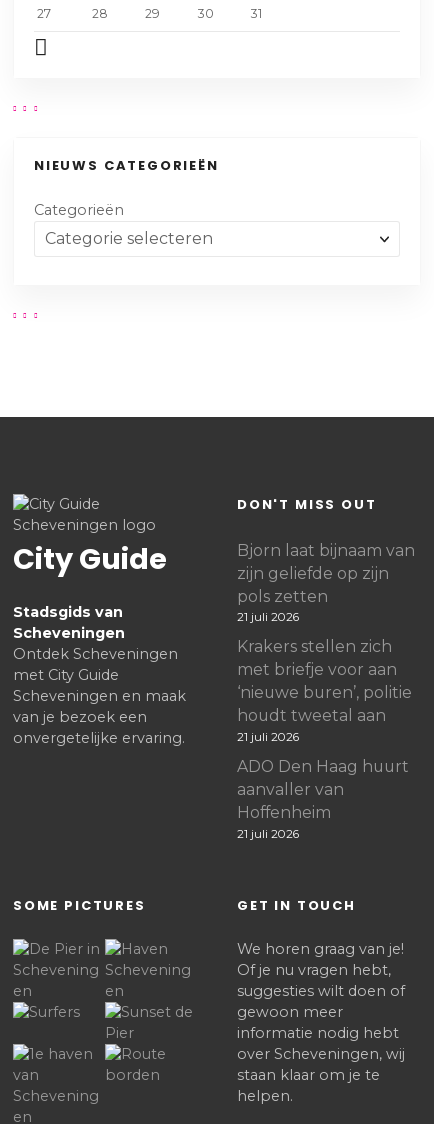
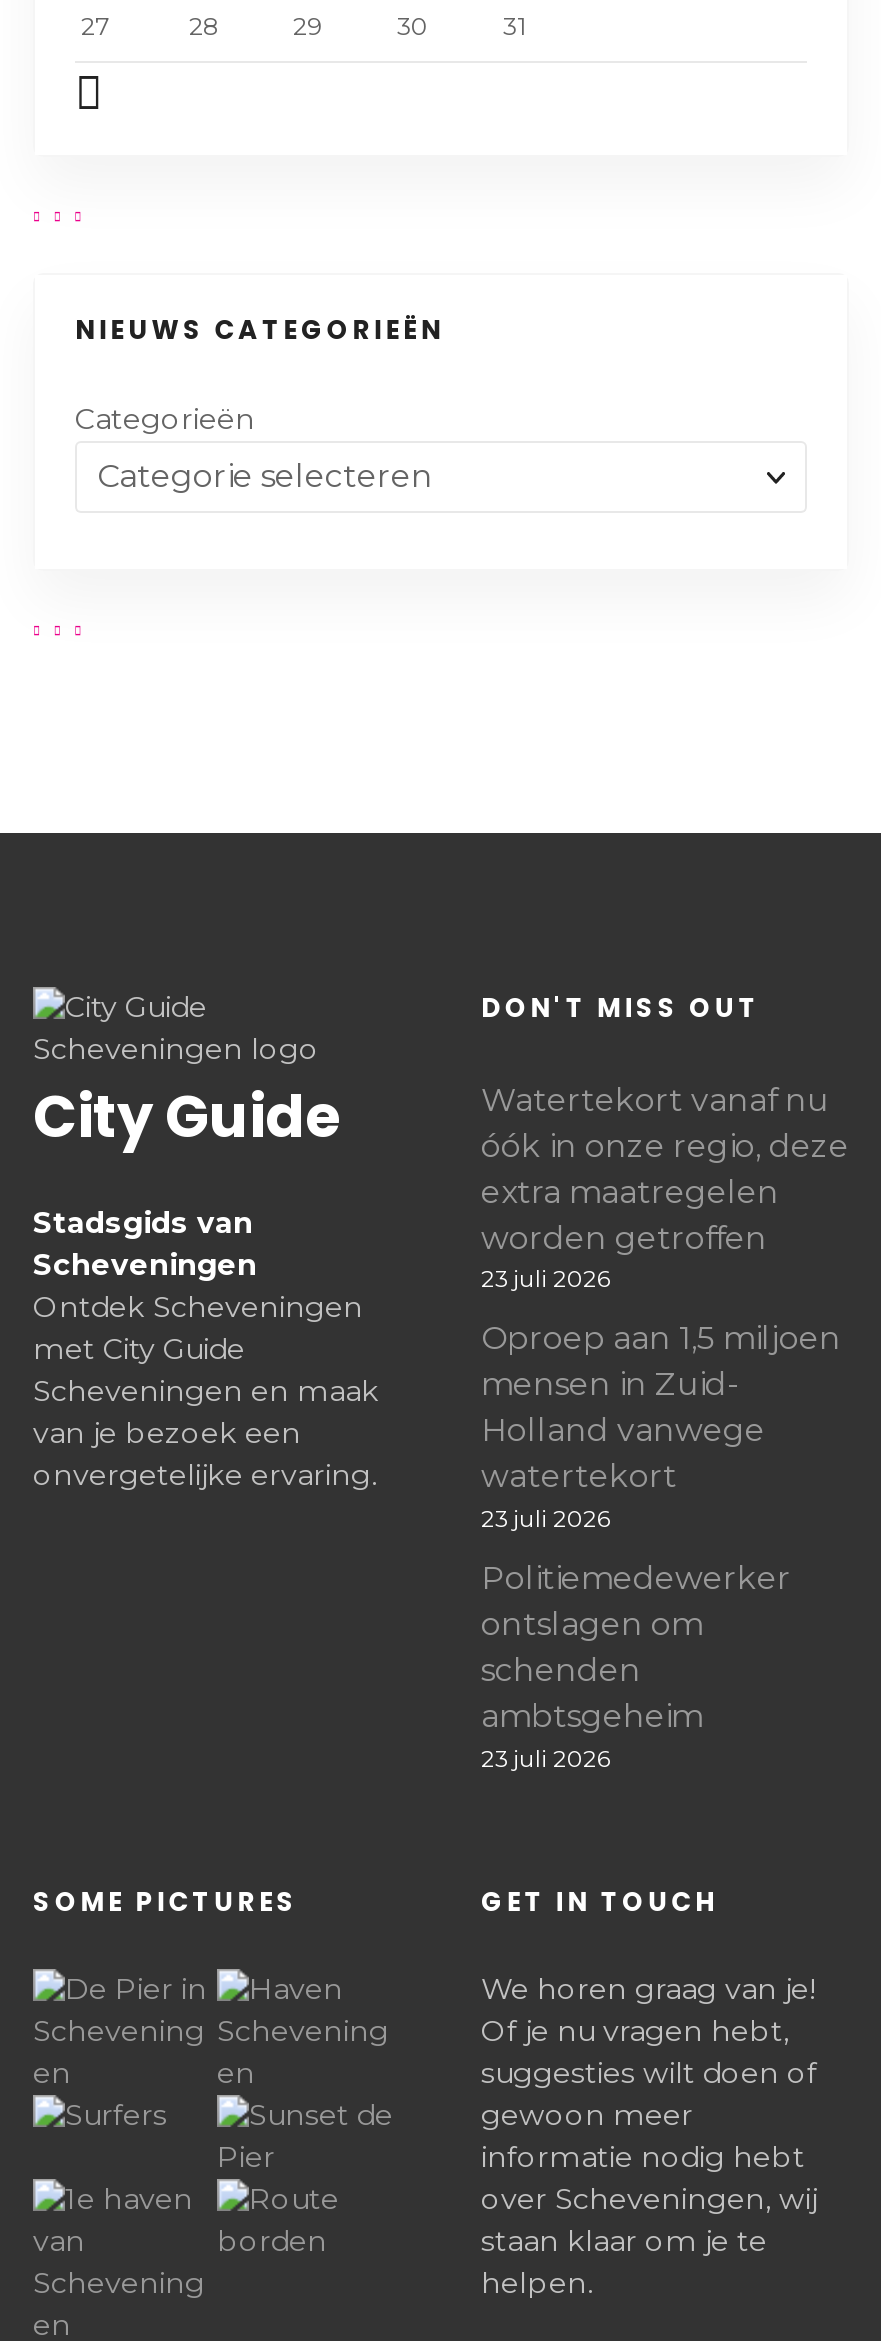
- Bjorn laat bijnaam van
- zijn geliefde op zijn
- pols zetten
- 21 juli 2026
+ Watertekort vanaf nu
+ óók in onze regio, deze
+ extra maatregelen
+ worden getroffen
+ 23 juli 2026

- Krakers stellen zich
- met briefje voor aan
- ‘nieuwe buren’, politie
- houdt tweetal aan
- 21 juli 2026
+ Oproep aan 1,5 miljoen
+ mensen in Zuid-
+ Holland vanwege
+ watertekort
+ 23 juli 2026

- ADO Den Haag huurt
- aanvaller van
- Hoffenheim
- 21 juli 2026
+ Politiemedewerker
+ ontslagen om
+ schenden
+ ambtsgeheim
+ 23 juli 2026
